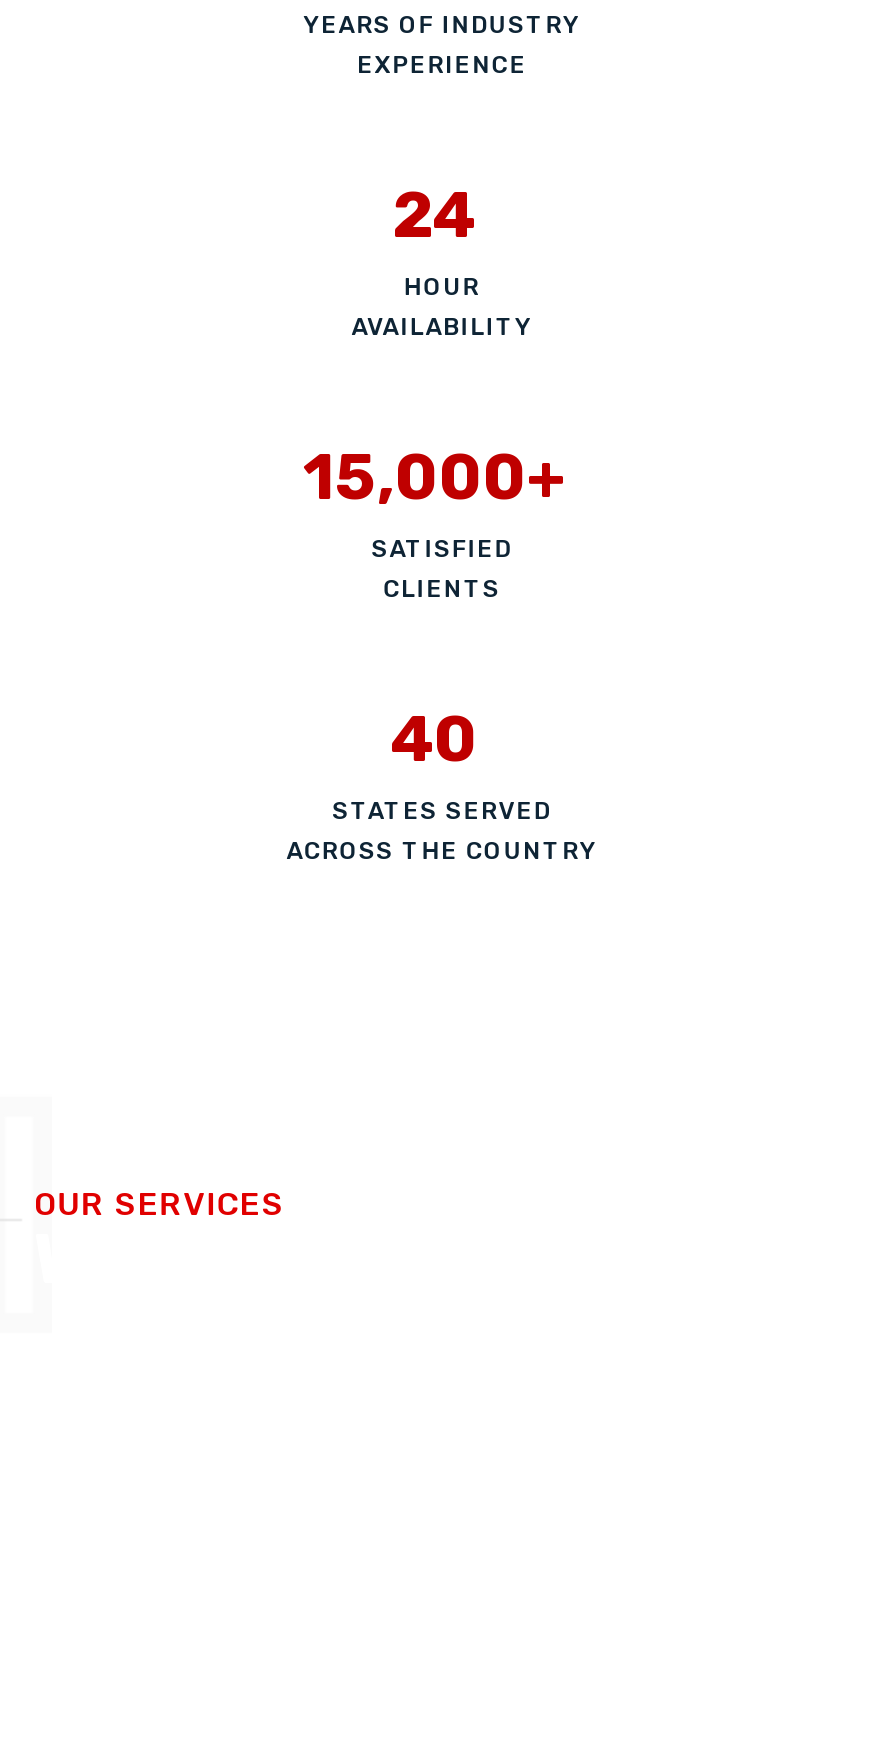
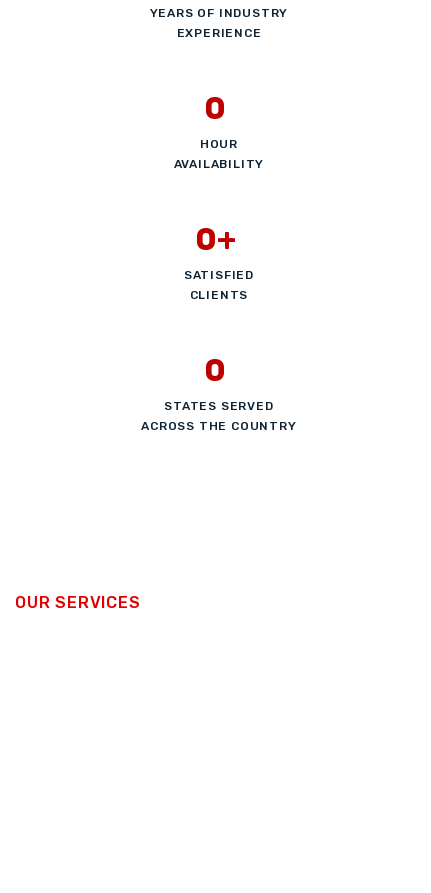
- 24
+ 0

- 15,000+
+ 0+

- 40
+ 0
